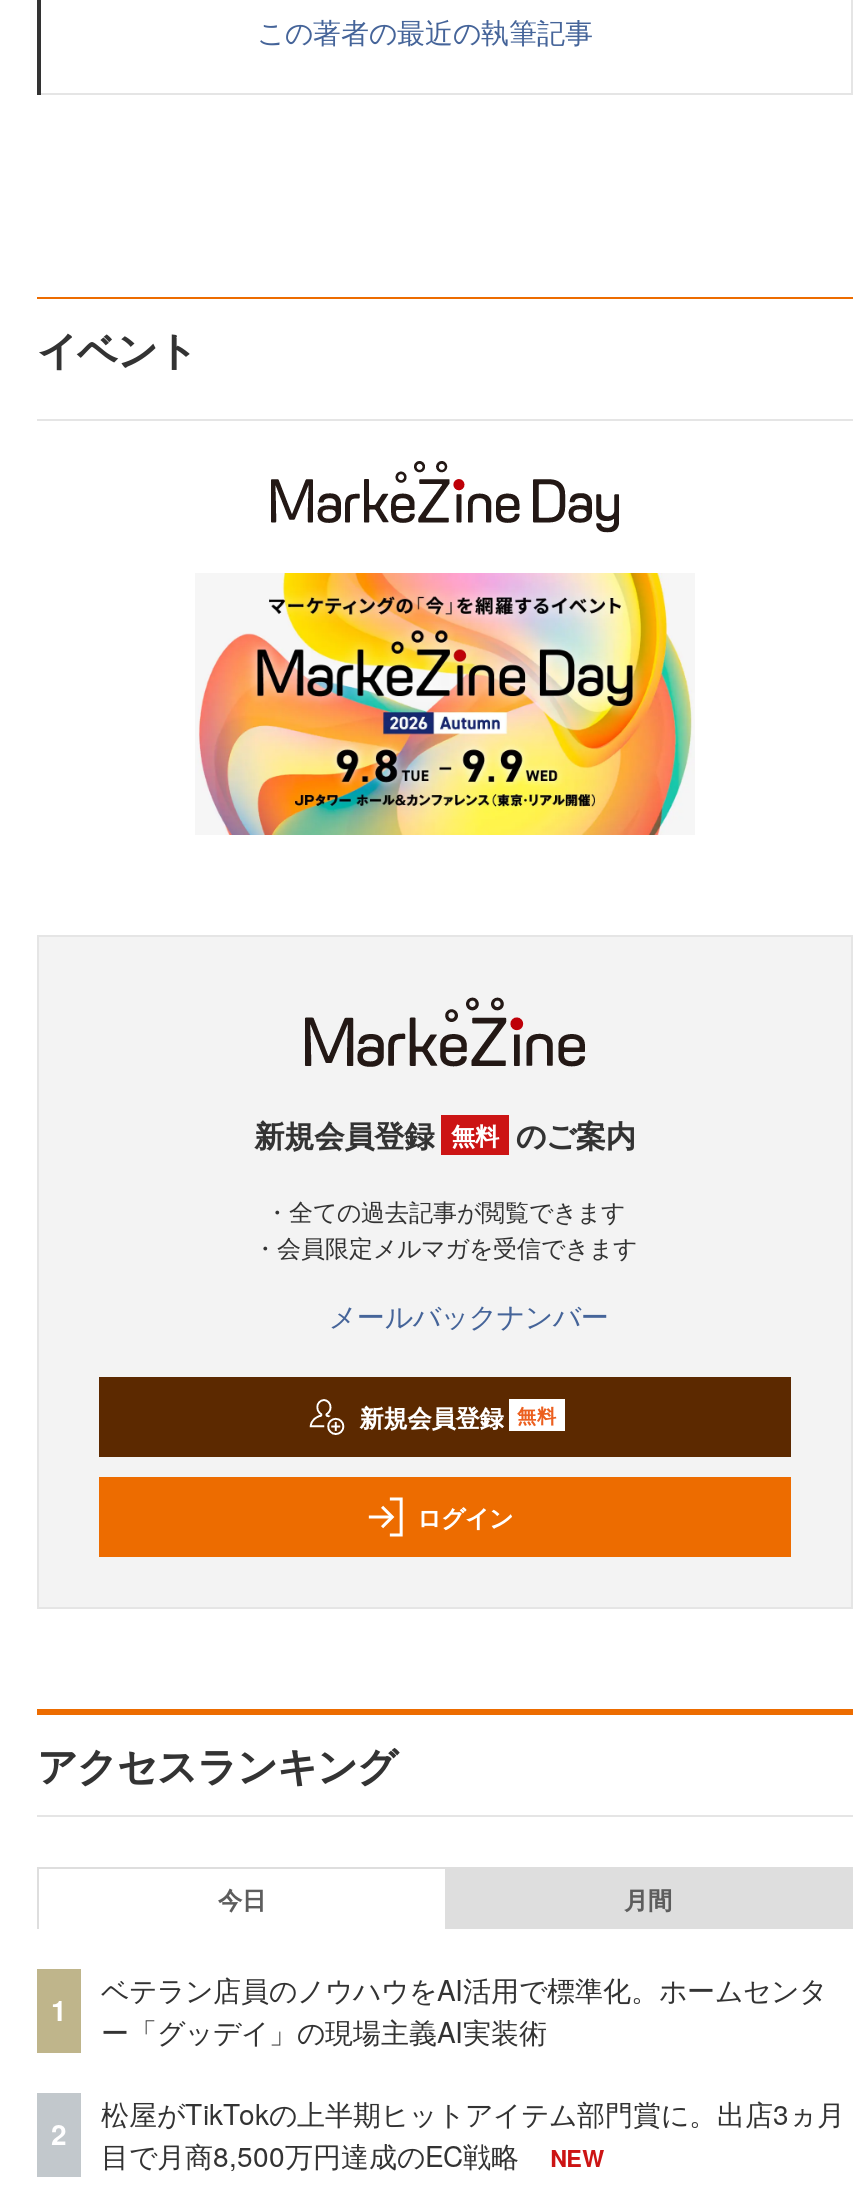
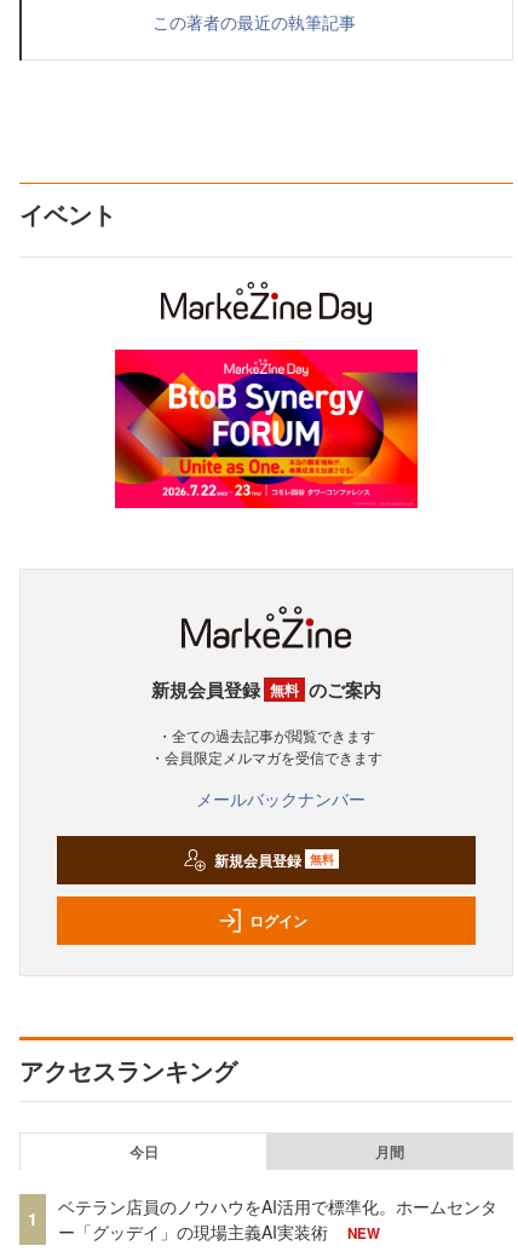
- [image]
+ [image]

- 松屋がTikTokの上半期ヒットアイテム部門賞に。出店3ヵ月
- 目で月商8,500万円達成のEC戦略

- 2
